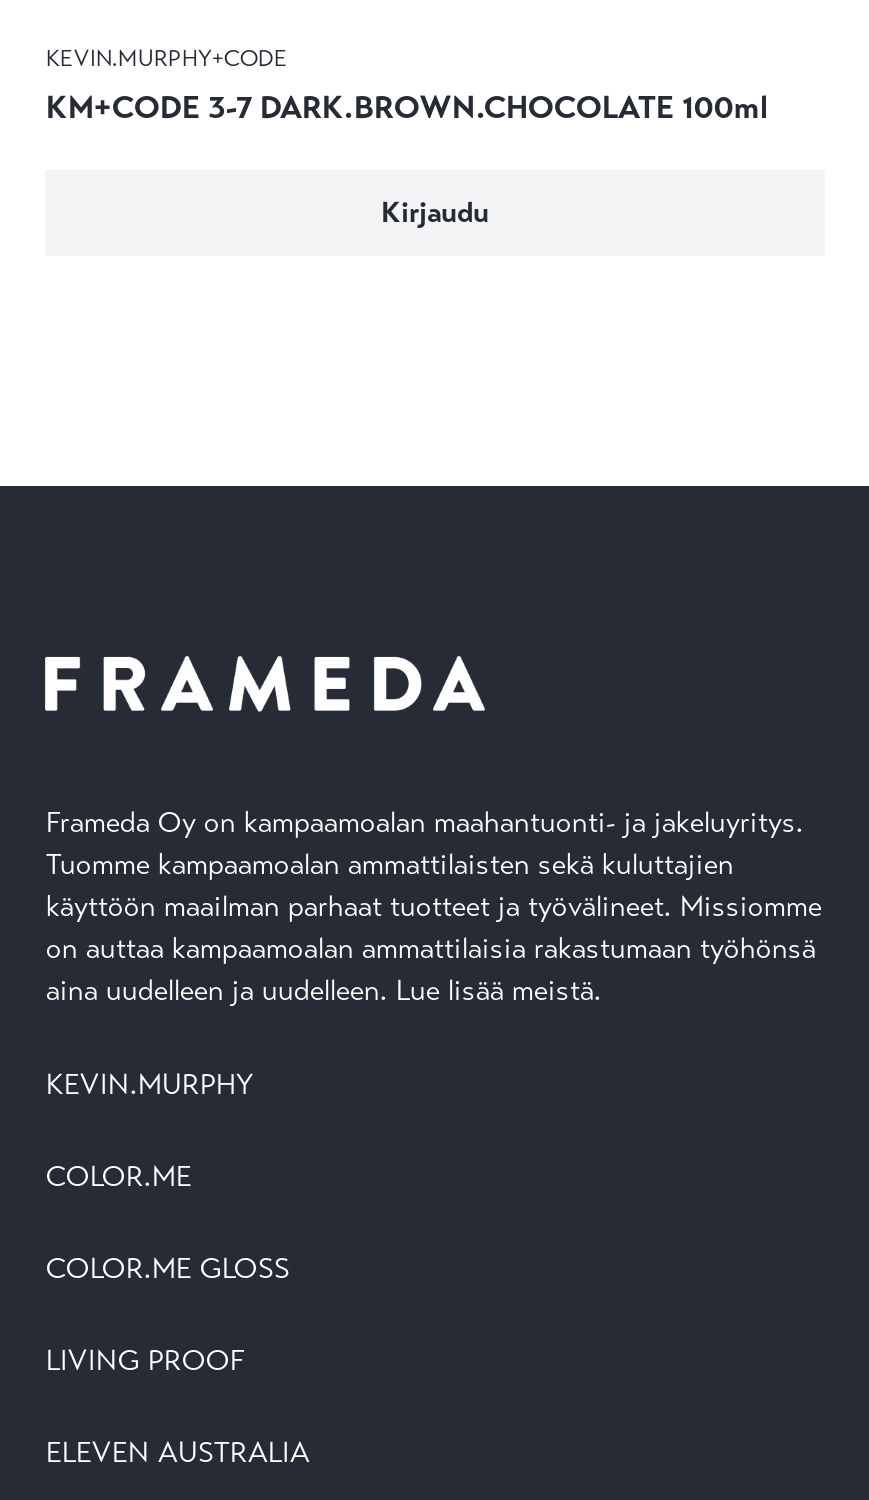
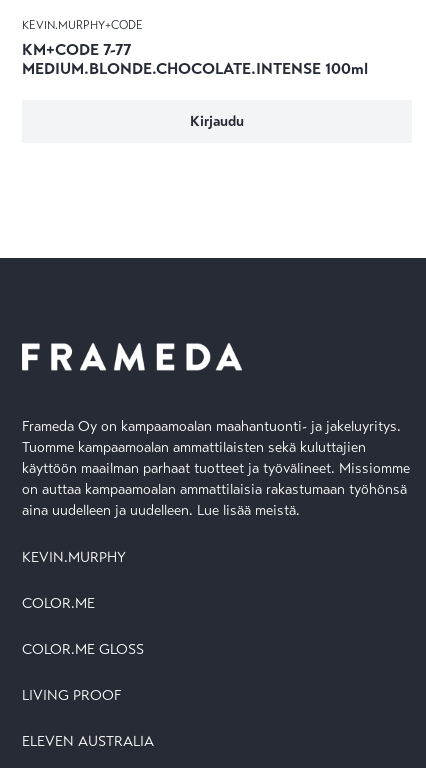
- KM+CODE 3-7 DARK.BROWN.CHOCOLATE 100ml
+ KM+CODE 7-77
+ MEDIUM.BLONDE.CHOCOLATE.INTENSE 100ml
